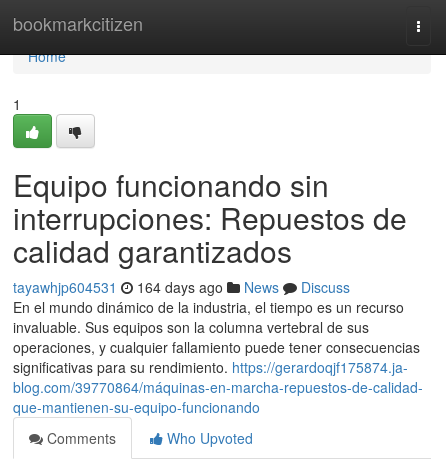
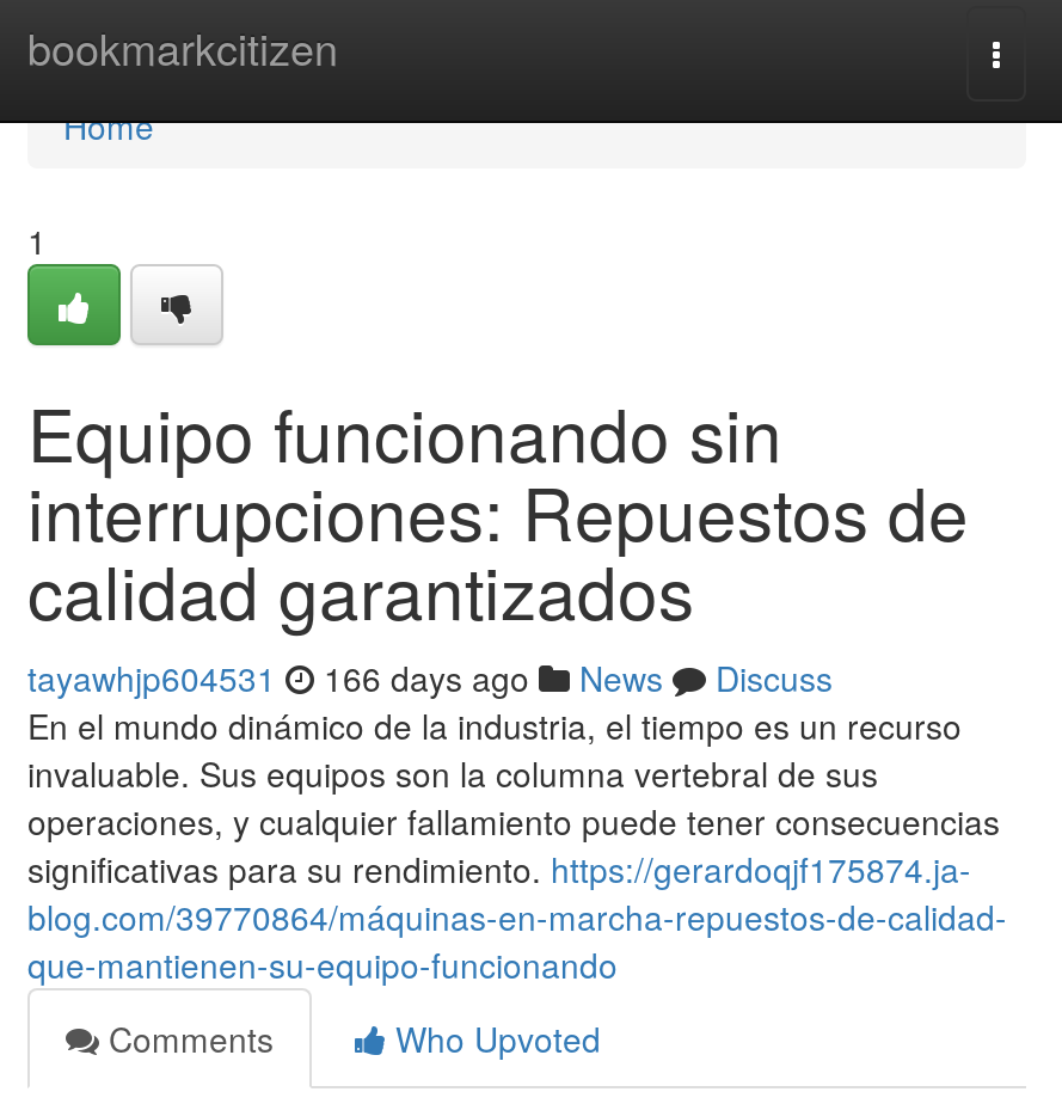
- tayawhjp604531 164 days ago News Discuss
+ tayawhjp604531 166 days ago News Discuss
